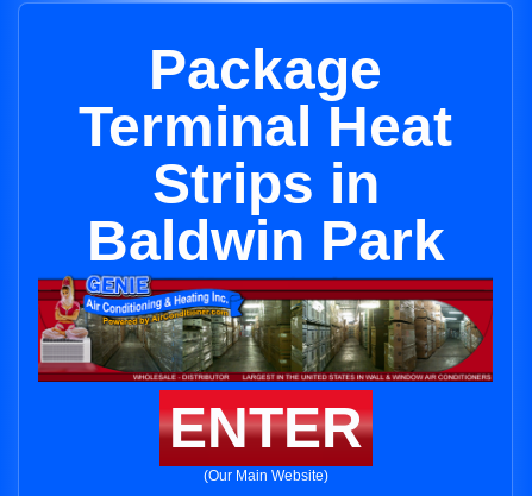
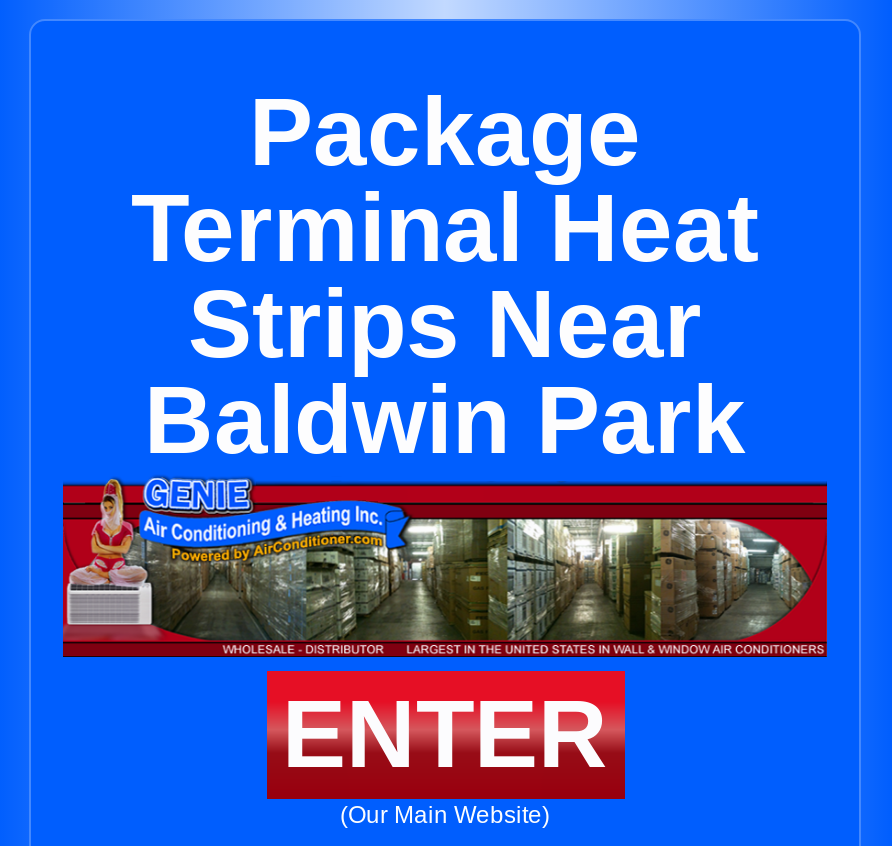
- Strips in
+ Strips Near
